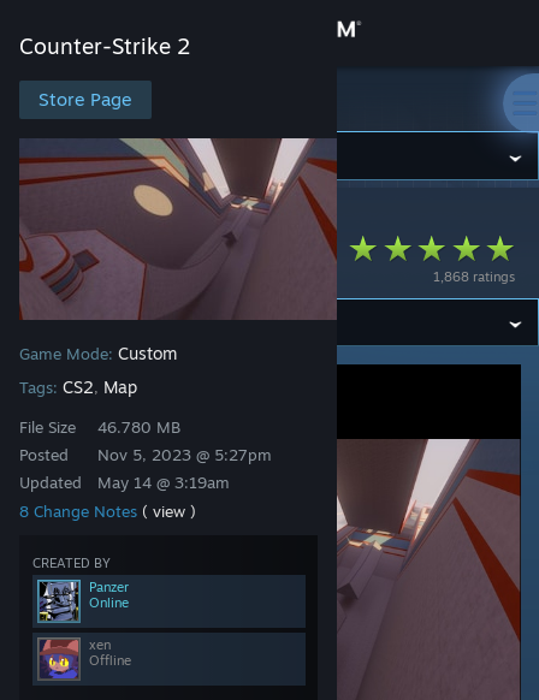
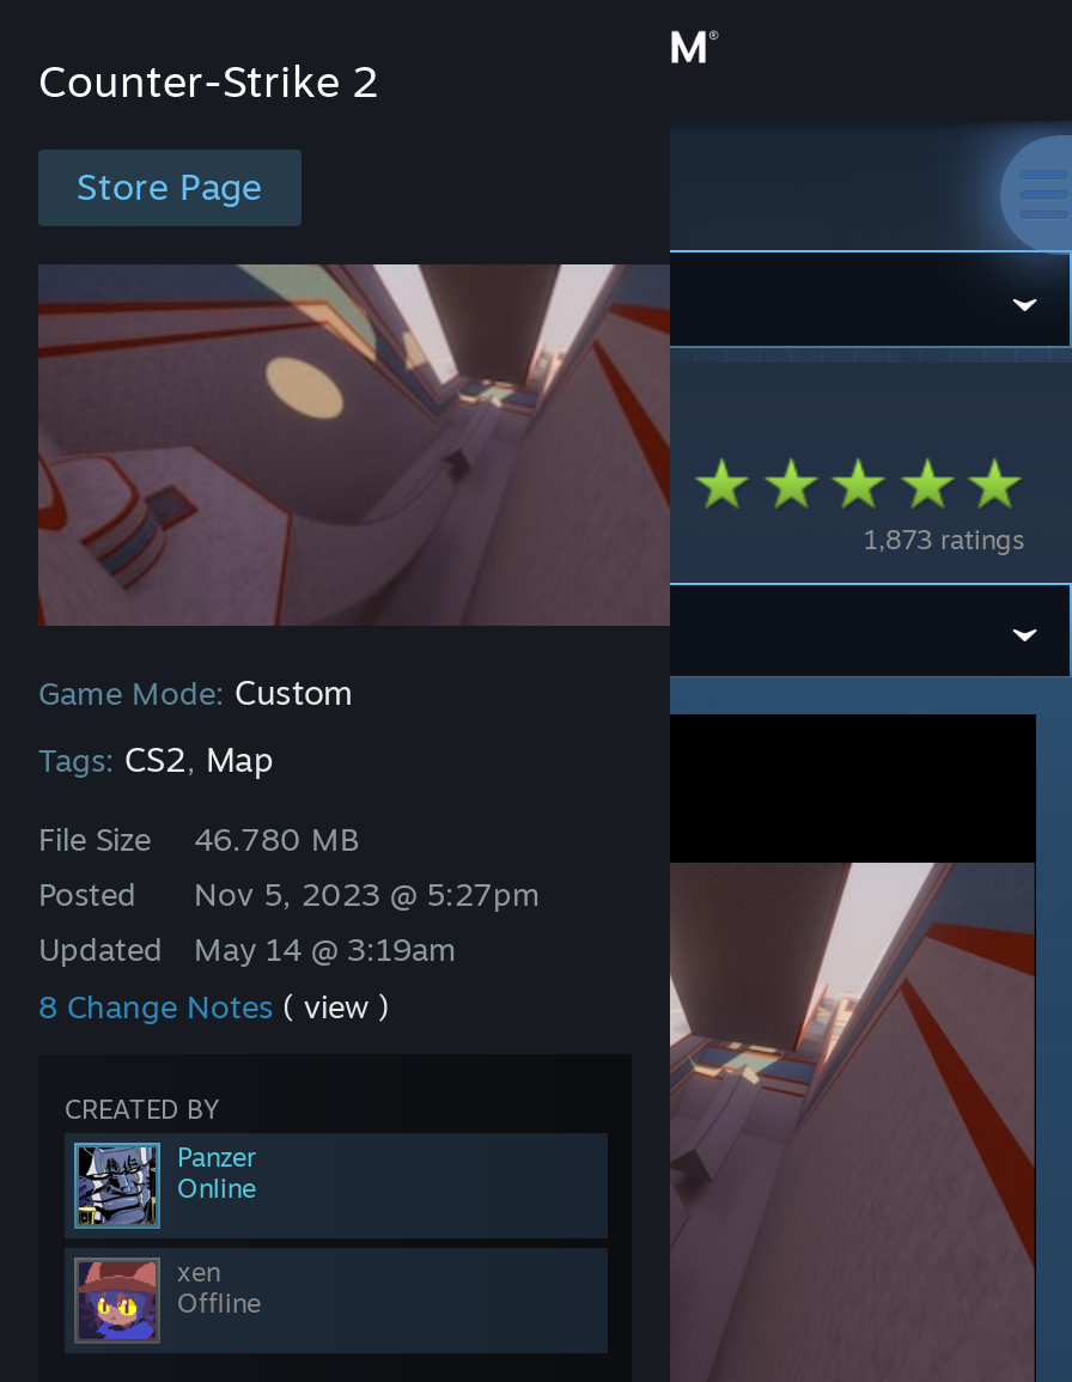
- 1,868 ratings
+ 1,873 ratings
